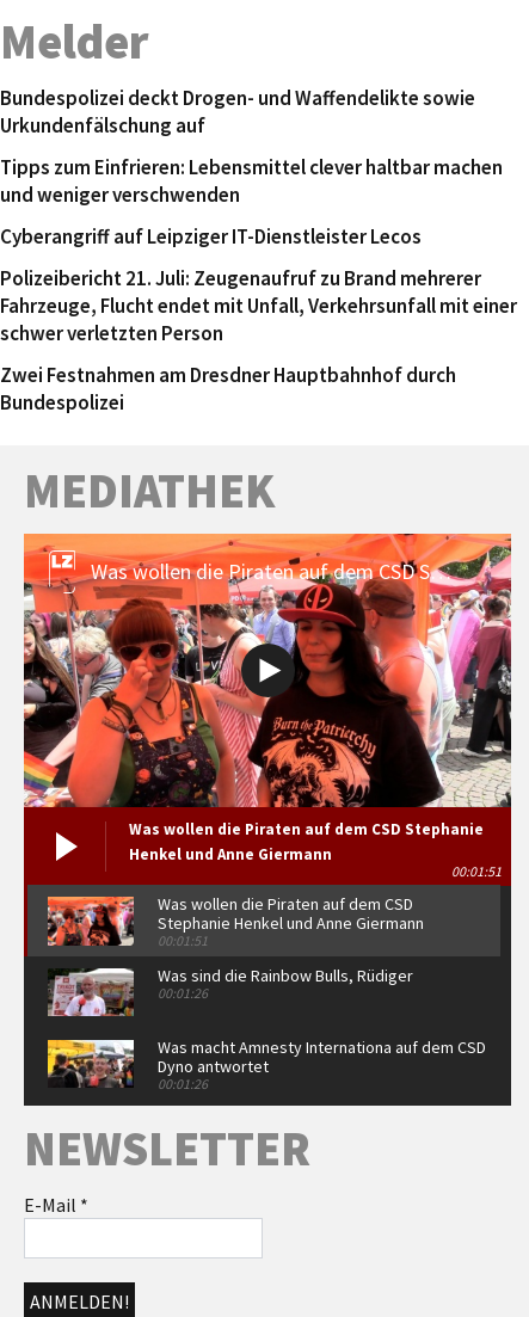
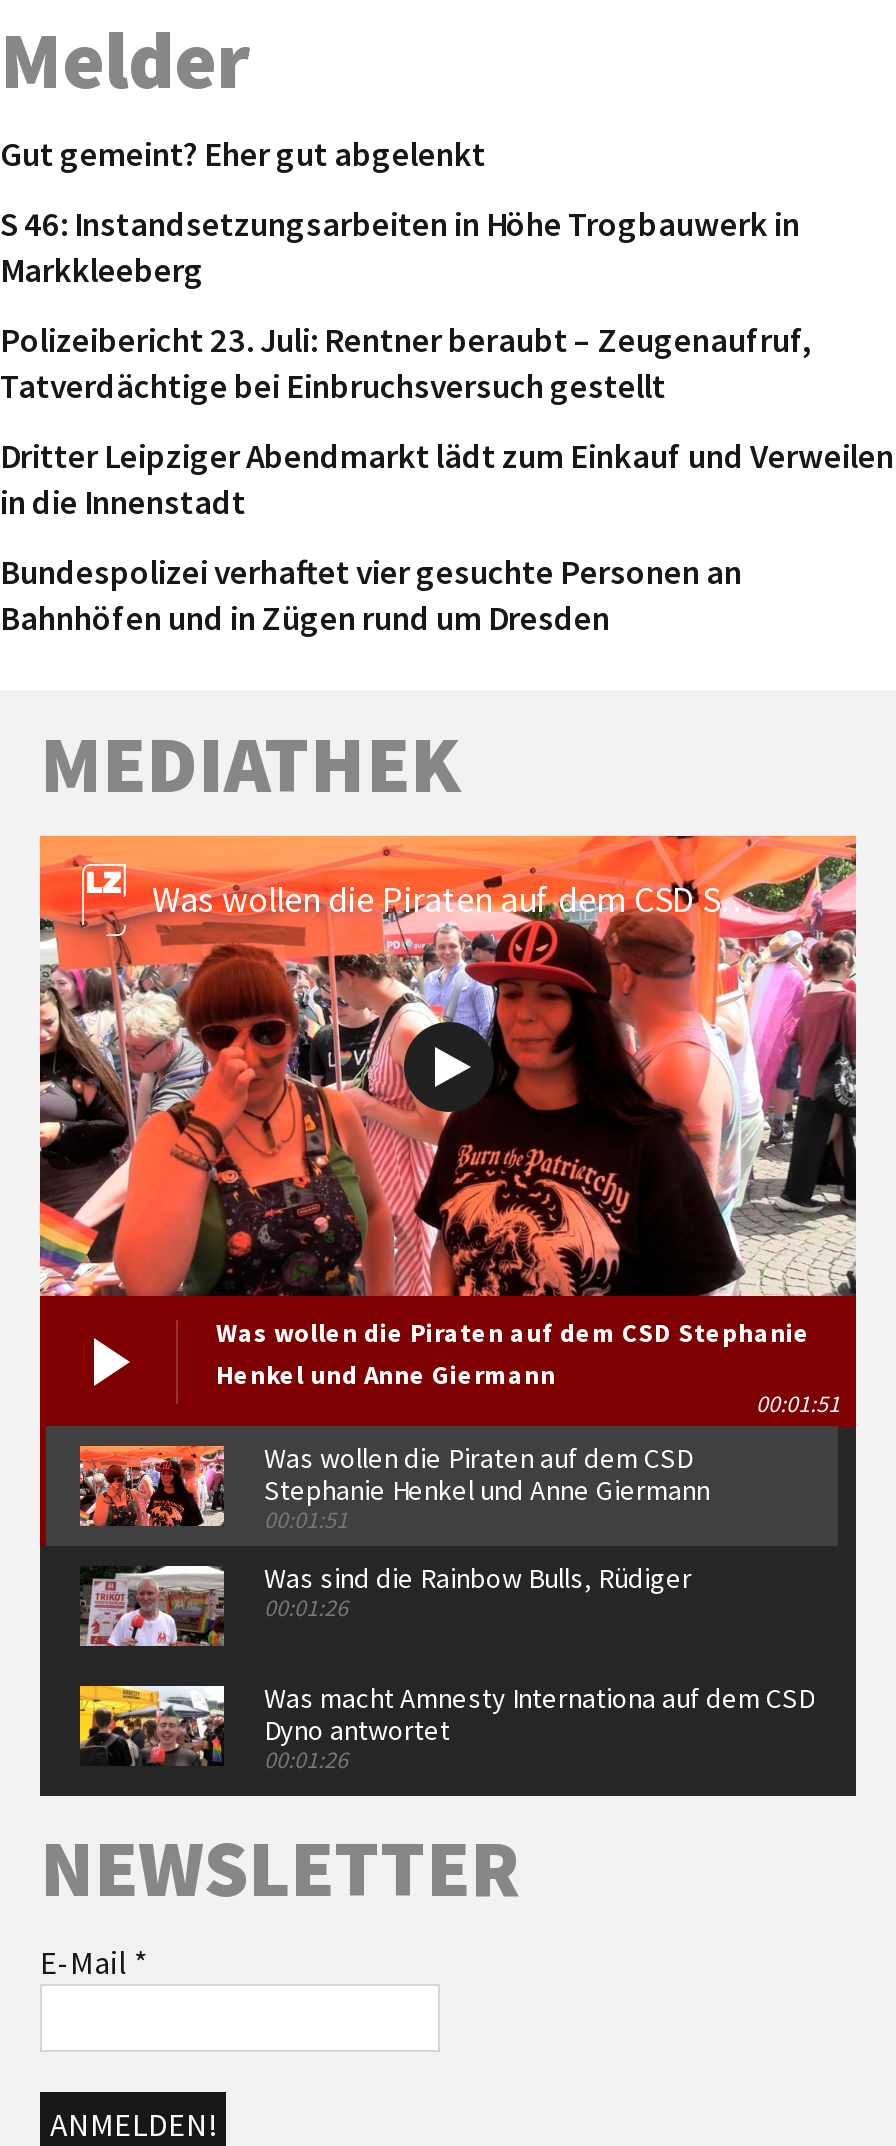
- Bundespolizei deckt Drogen- und Waffendelikte sowie
- Urkundenfälschung auf
+ Gut gemeint? Eher gut abgelenkt

- Tipps zum Einfrieren: Lebensmittel clever haltbar machen
- und weniger verschwenden
+ S 46: Instandsetzungsarbeiten in Höhe Trogbauwerk in
+ Markkleeberg

- Cyberangriff auf Leipziger IT-Dienstleister Lecos
+ Polizeibericht 23. Juli: Rentner beraubt – Zeugenaufruf,
+ Tatverdächtige bei Einbruchsversuch gestellt

- Polizeibericht 21. Juli: Zeugenaufruf zu Brand mehrerer
- Fahrzeuge, Flucht endet mit Unfall, Verkehrsunfall mit einer
- schwer verletzten Person
+ Dritter Leipziger Abendmarkt lädt zum Einkauf und Verweilen
+ in die Innenstadt

- Zwei Festnahmen am Dresdner Hauptbahnhof durch
- Bundespolizei
+ Bundespolizei verhaftet vier gesuchte Personen an
+ Bahnhöfen und in Zügen rund um Dresden
